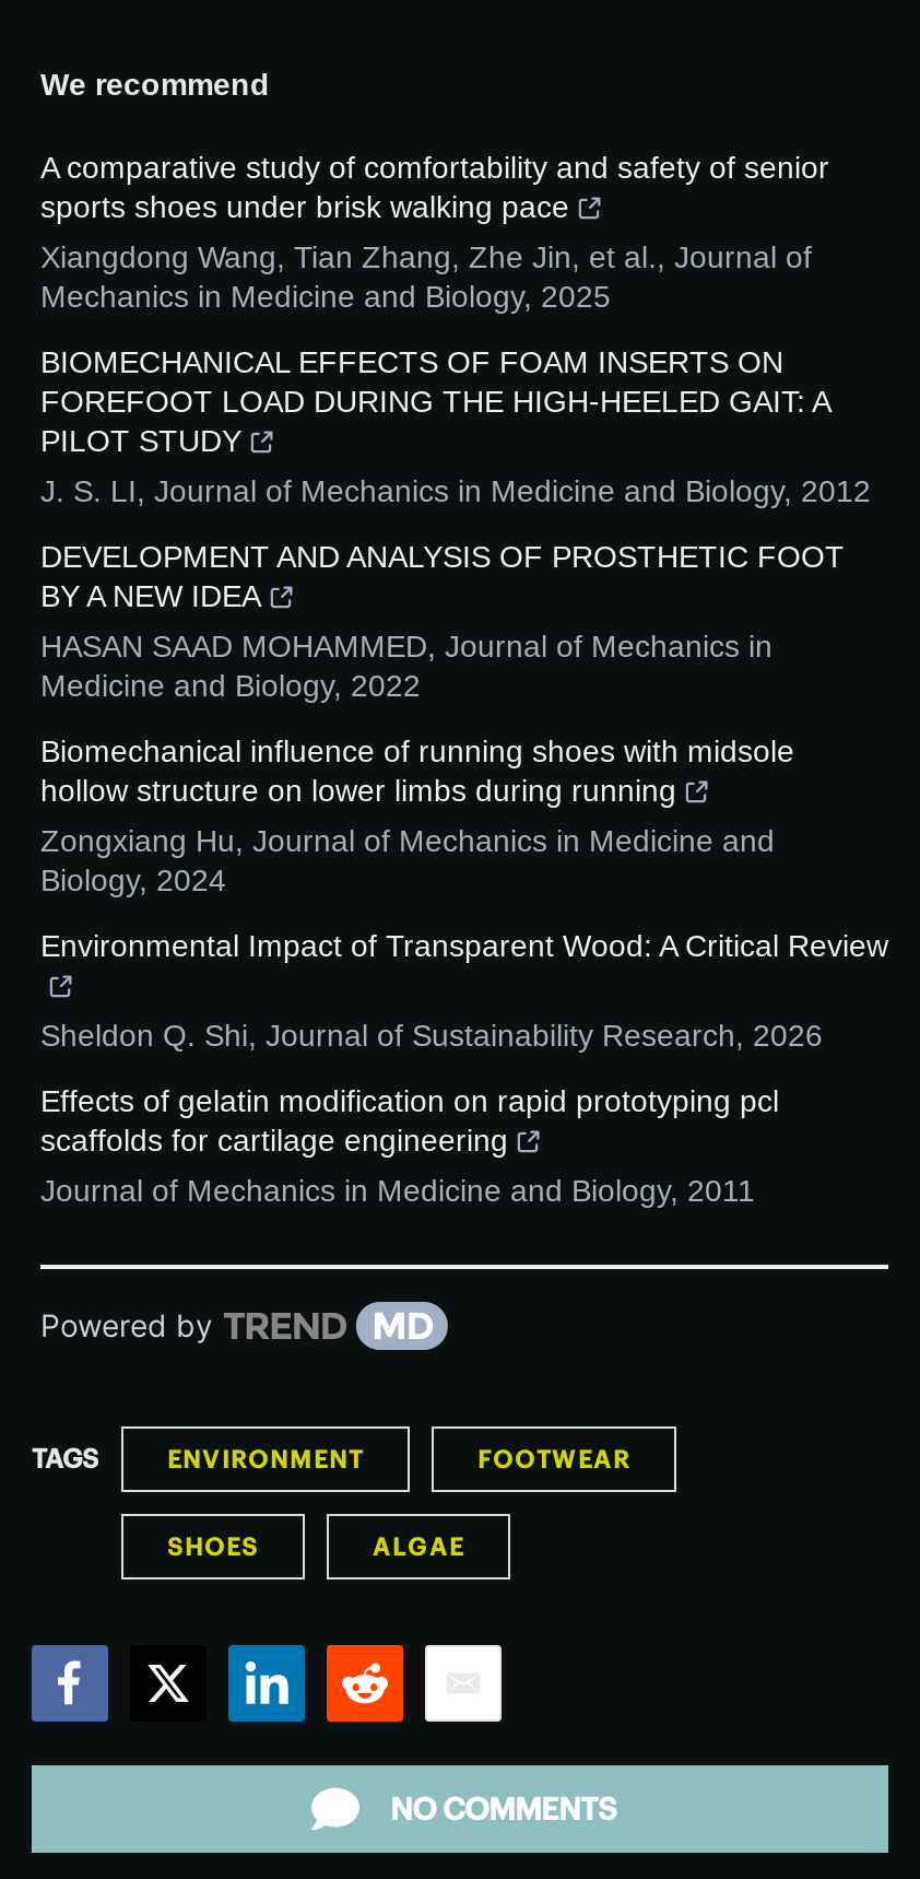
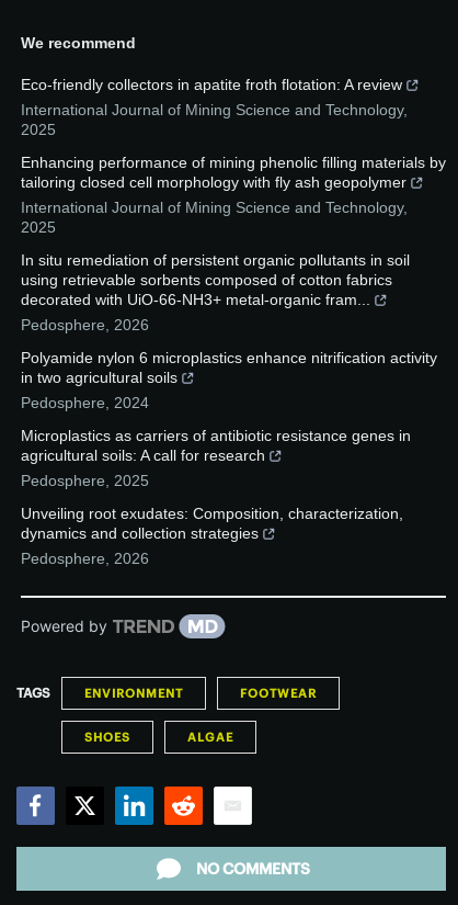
- A comparative study of comfortability and safety of senior
- sports shoes under brisk walking pace
- Xiangdong Wang, Tian Zhang, Zhe Jin, et al., Journal of
- Mechanics in Medicine and Biology, 2025
- BIOMECHANICAL EFFECTS OF FOAM INSERTS ON
- FOREFOOT LOAD DURING THE HIGH-HEELED GAIT: A
- PILOT STUDY
- J. S. LI, Journal of Mechanics in Medicine and Biology, 2012
- DEVELOPMENT AND ANALYSIS OF PROSTHETIC FOOT
- BY A NEW IDEA
- HASAN SAAD MOHAMMED, Journal of Mechanics in
- Medicine and Biology, 2022
- Biomechanical influence of running shoes with midsole
- hollow structure on lower limbs during running
- Zongxiang Hu, Journal of Mechanics in Medicine and
- Biology, 2024
- Environmental Impact of Transparent Wood: A Critical Review
- Sheldon Q. Shi, Journal of Sustainability Research, 2026
- Effects of gelatin modification on rapid prototyping pcl
- scaffolds for cartilage engineering
- Journal of Mechanics in Medicine and Biology, 2011
+ Eco-friendly collectors in apatite froth flotation: A review
+ International Journal of Mining Science and Technology,
+ 2025
+ Enhancing performance of mining phenolic filling materials by
+ tailoring closed cell morphology with fly ash geopolymer
+ International Journal of Mining Science and Technology,
+ 2025
+ In situ remediation of persistent organic pollutants in soil
+ using retrievable sorbents composed of cotton fabrics
+ decorated with UiO-66-NH3+ metal-organic fram...
+ Pedosphere, 2026
+ Polyamide nylon 6 microplastics enhance nitrification activity
+ in two agricultural soils
+ Pedosphere, 2024
+ Microplastics as carriers of antibiotic resistance genes in
+ agricultural soils: A call for research
+ Pedosphere, 2025
+ Unveiling root exudates: Composition, characterization,
+ dynamics and collection strategies
+ Pedosphere, 2026
